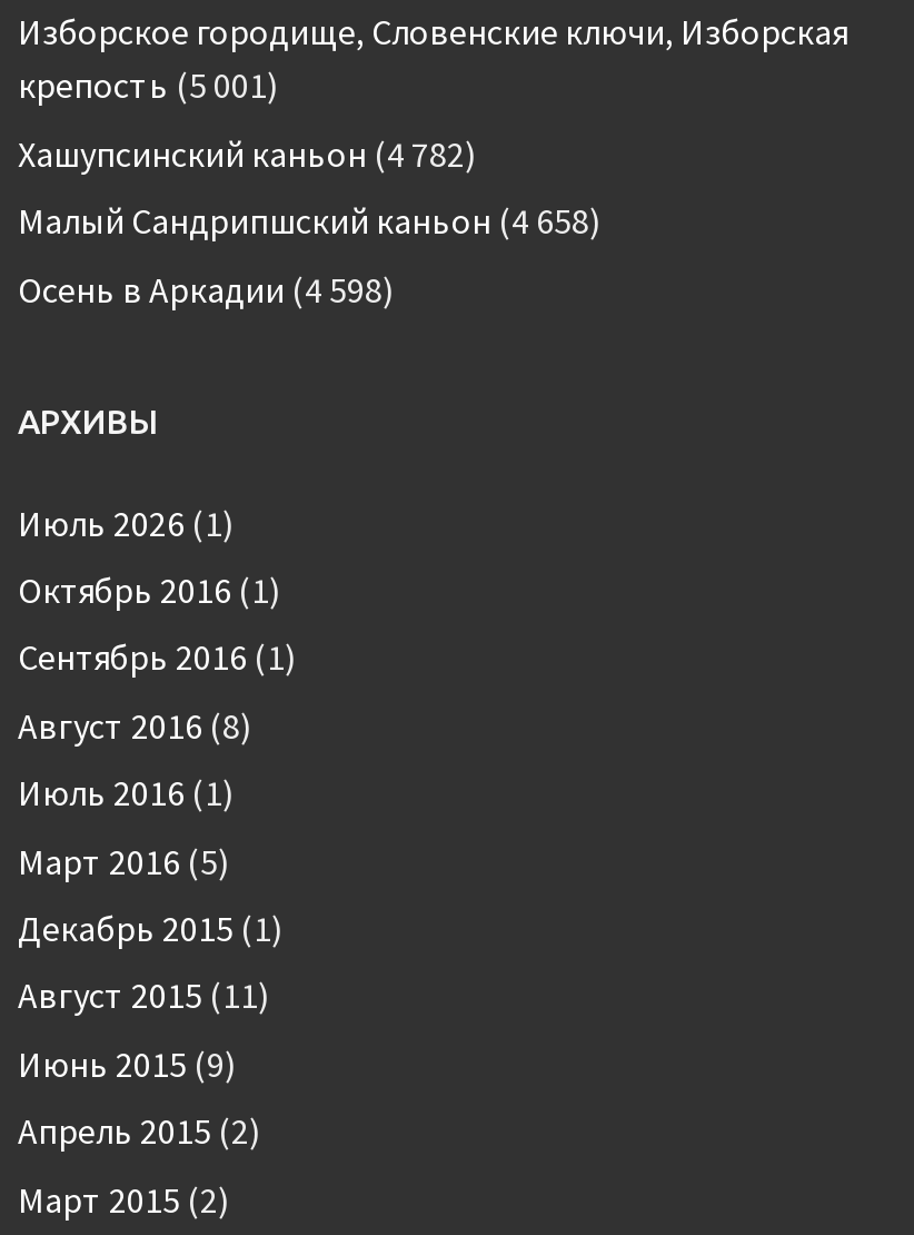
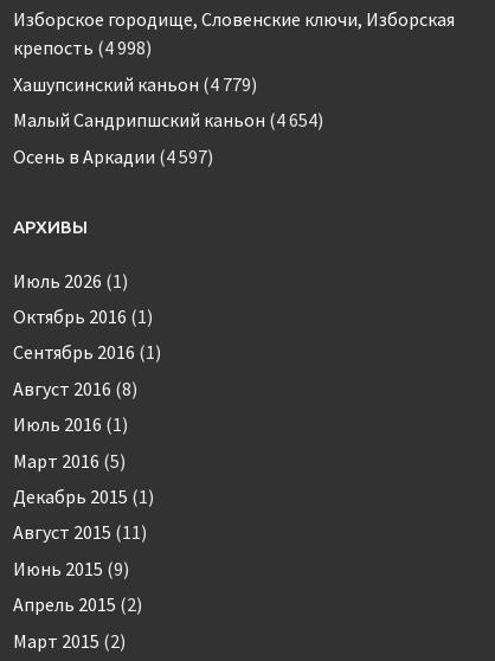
- крепость (5 001)
+ крепость (4 998)

- Хашупсинский каньон (4 782)
+ Хашупсинский каньон (4 779)

- Малый Сандрипшский каньон (4 658)
+ Малый Сандрипшский каньон (4 654)

- Осень в Аркадии (4 598)
+ Осень в Аркадии (4 597)
